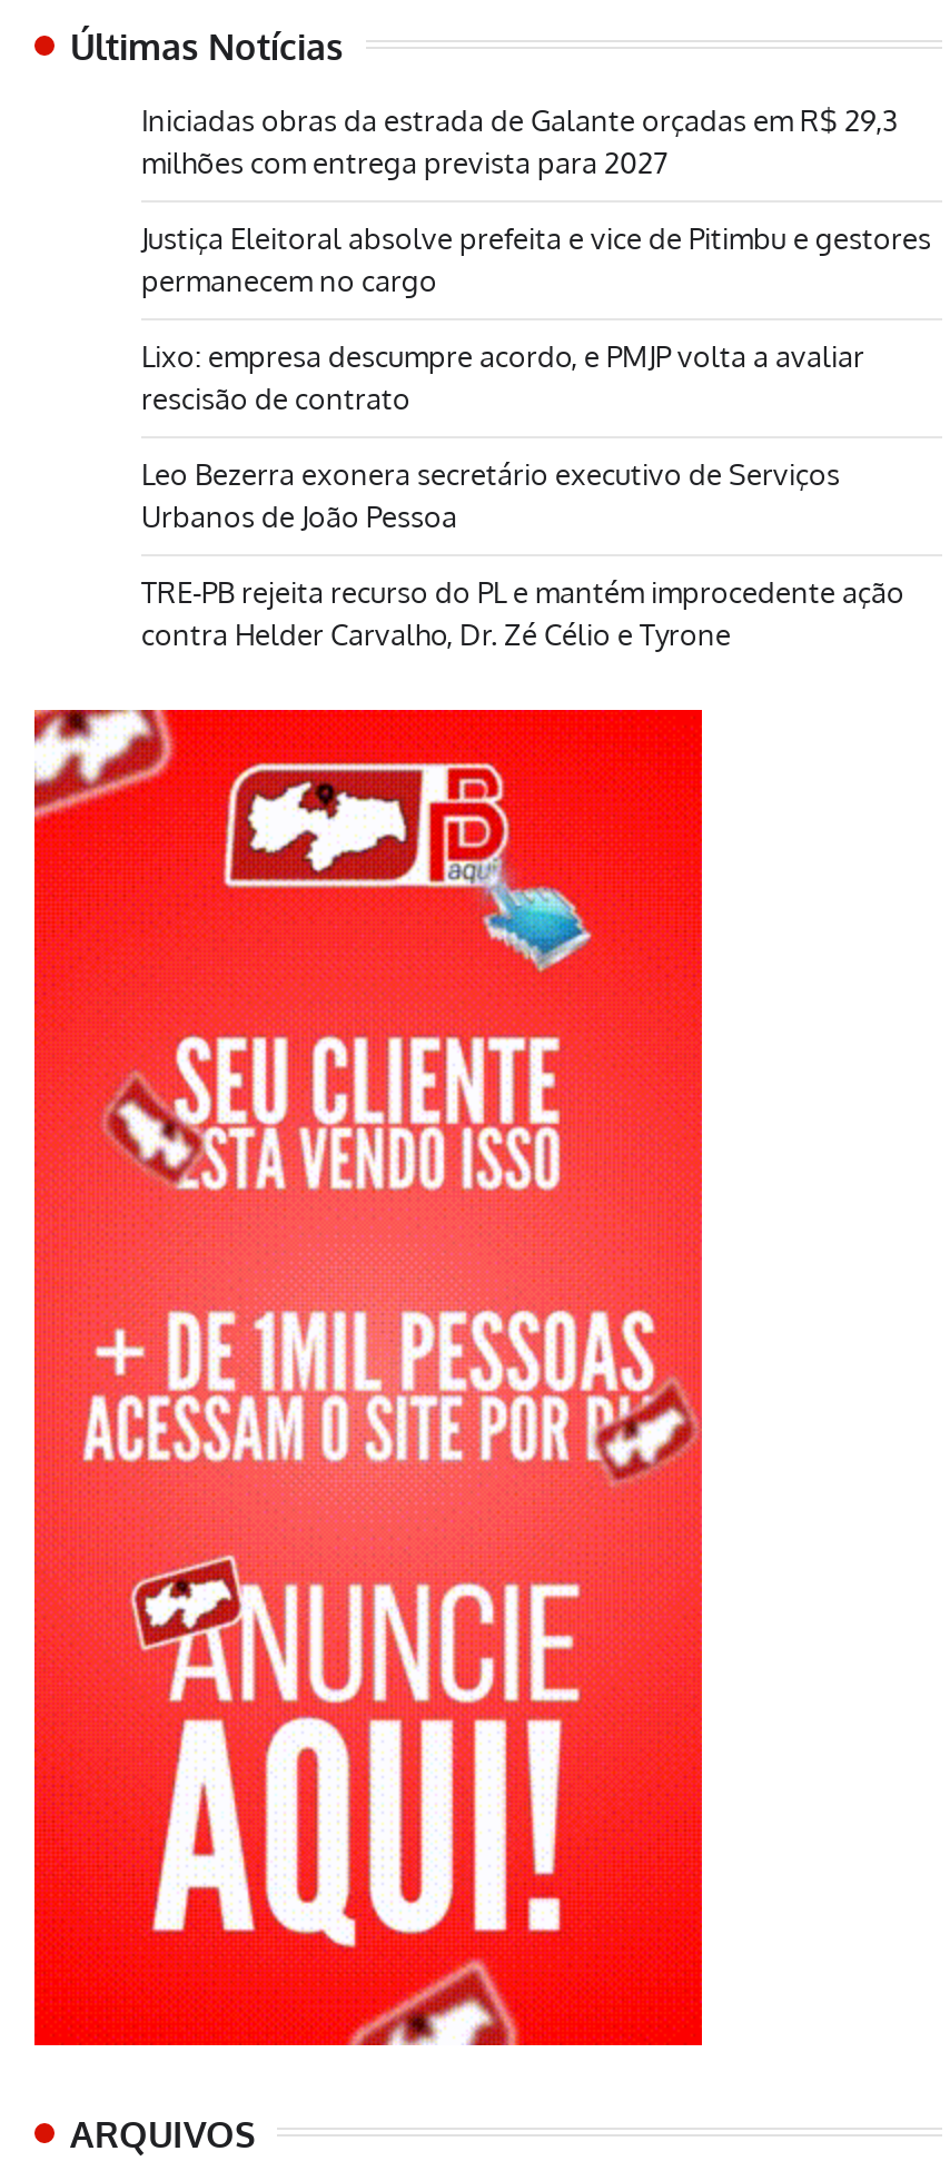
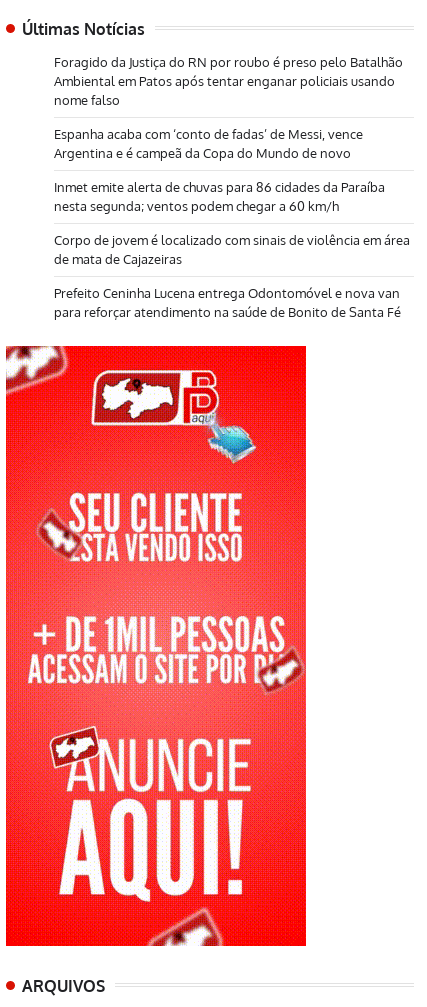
- Iniciadas obras da estrada de Galante orçadas em R$ 29,3
- milhões com entrega prevista para 2027
+ Foragido da Justiça do RN por roubo é preso pelo Batalhão
+ Ambiental em Patos após tentar enganar policiais usando
+ nome falso

- Justiça Eleitoral absolve prefeita e vice de Pitimbu e gestores
- permanecem no cargo
+ Espanha acaba com ‘conto de fadas’ de Messi, vence
+ Argentina e é campeã da Copa do Mundo de novo

- Lixo: empresa descumpre acordo, e PMJP volta a avaliar
- rescisão de contrato
+ Inmet emite alerta de chuvas para 86 cidades da Paraíba
+ nesta segunda; ventos podem chegar a 60 km/h

- Leo Bezerra exonera secretário executivo de Serviços
- Urbanos de João Pessoa
+ Corpo de jovem é localizado com sinais de violência em área
+ de mata de Cajazeiras

- TRE-PB rejeita recurso do PL e mantém improcedente ação
- contra Helder Carvalho, Dr. Zé Célio e Tyrone
+ Prefeito Ceninha Lucena entrega Odontomóvel e nova van
+ para reforçar atendimento na saúde de Bonito de Santa Fé
